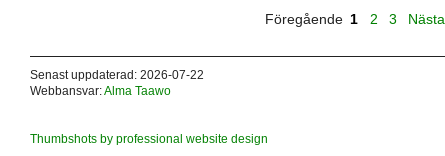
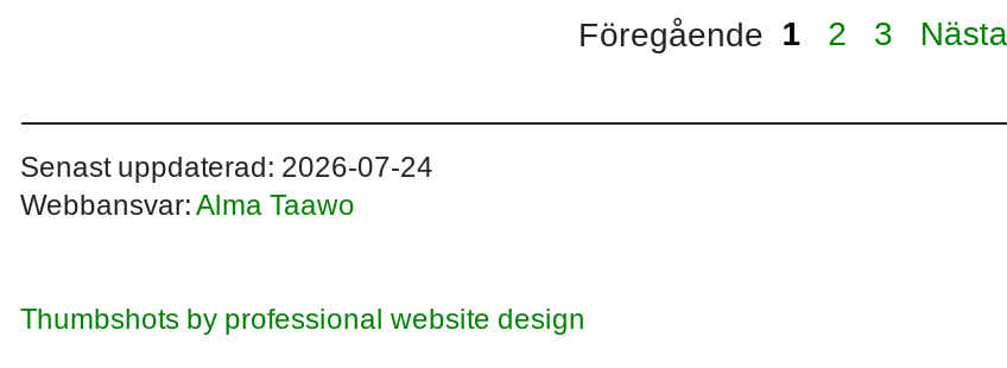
- Senast uppdaterad: 2026-07-22
+ Senast uppdaterad: 2026-07-24
